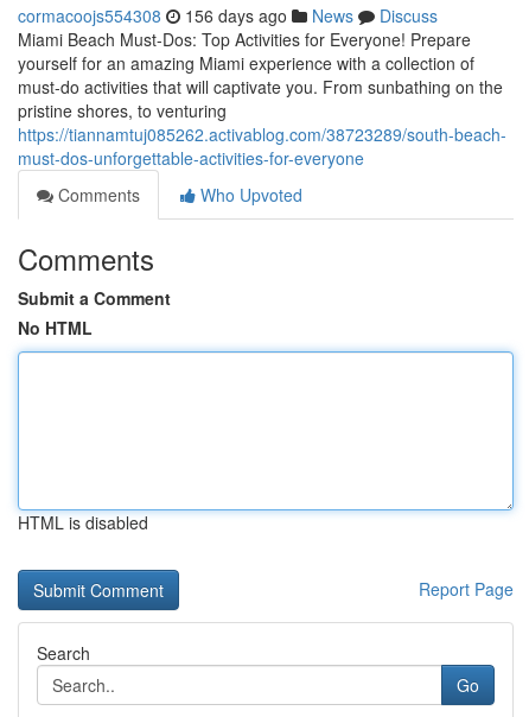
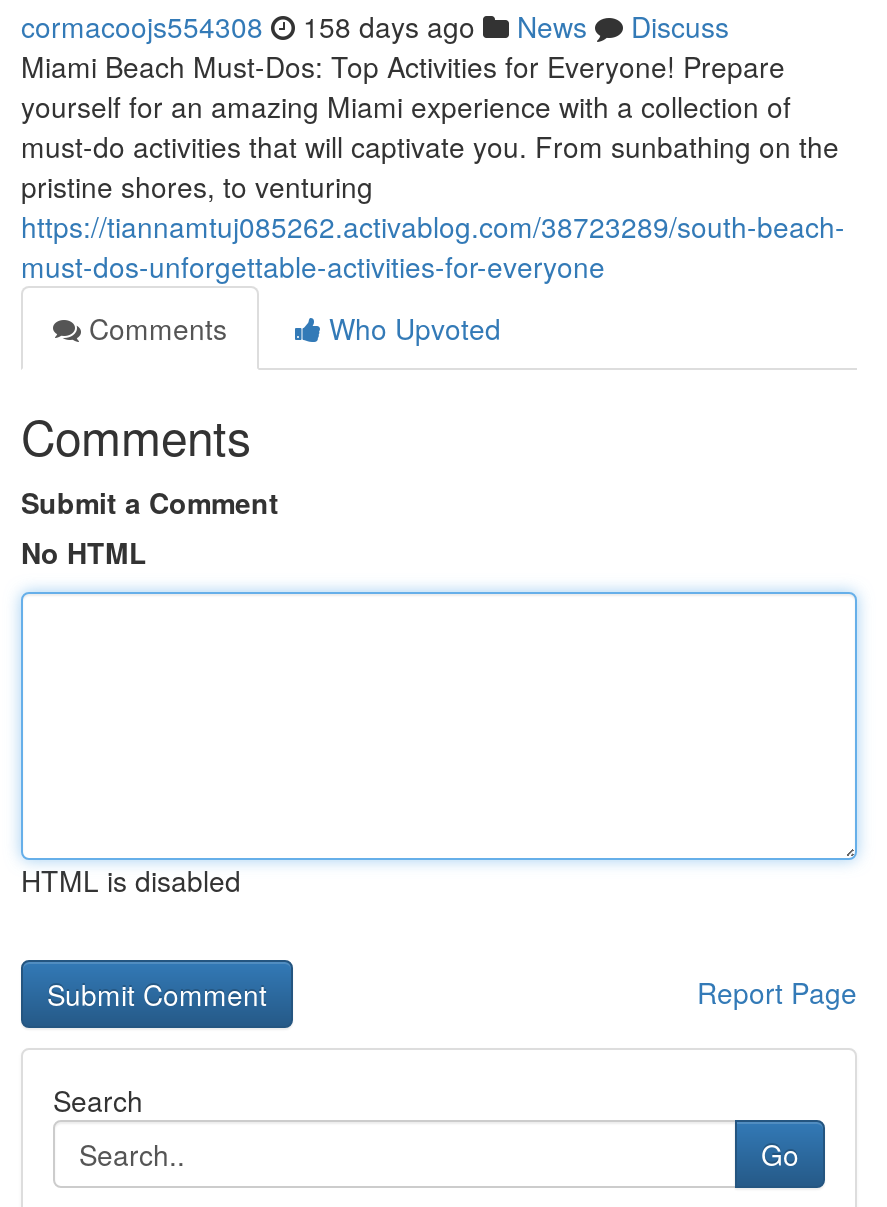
- cormacoojs554308 156 days ago News Discuss
+ cormacoojs554308 158 days ago News Discuss
